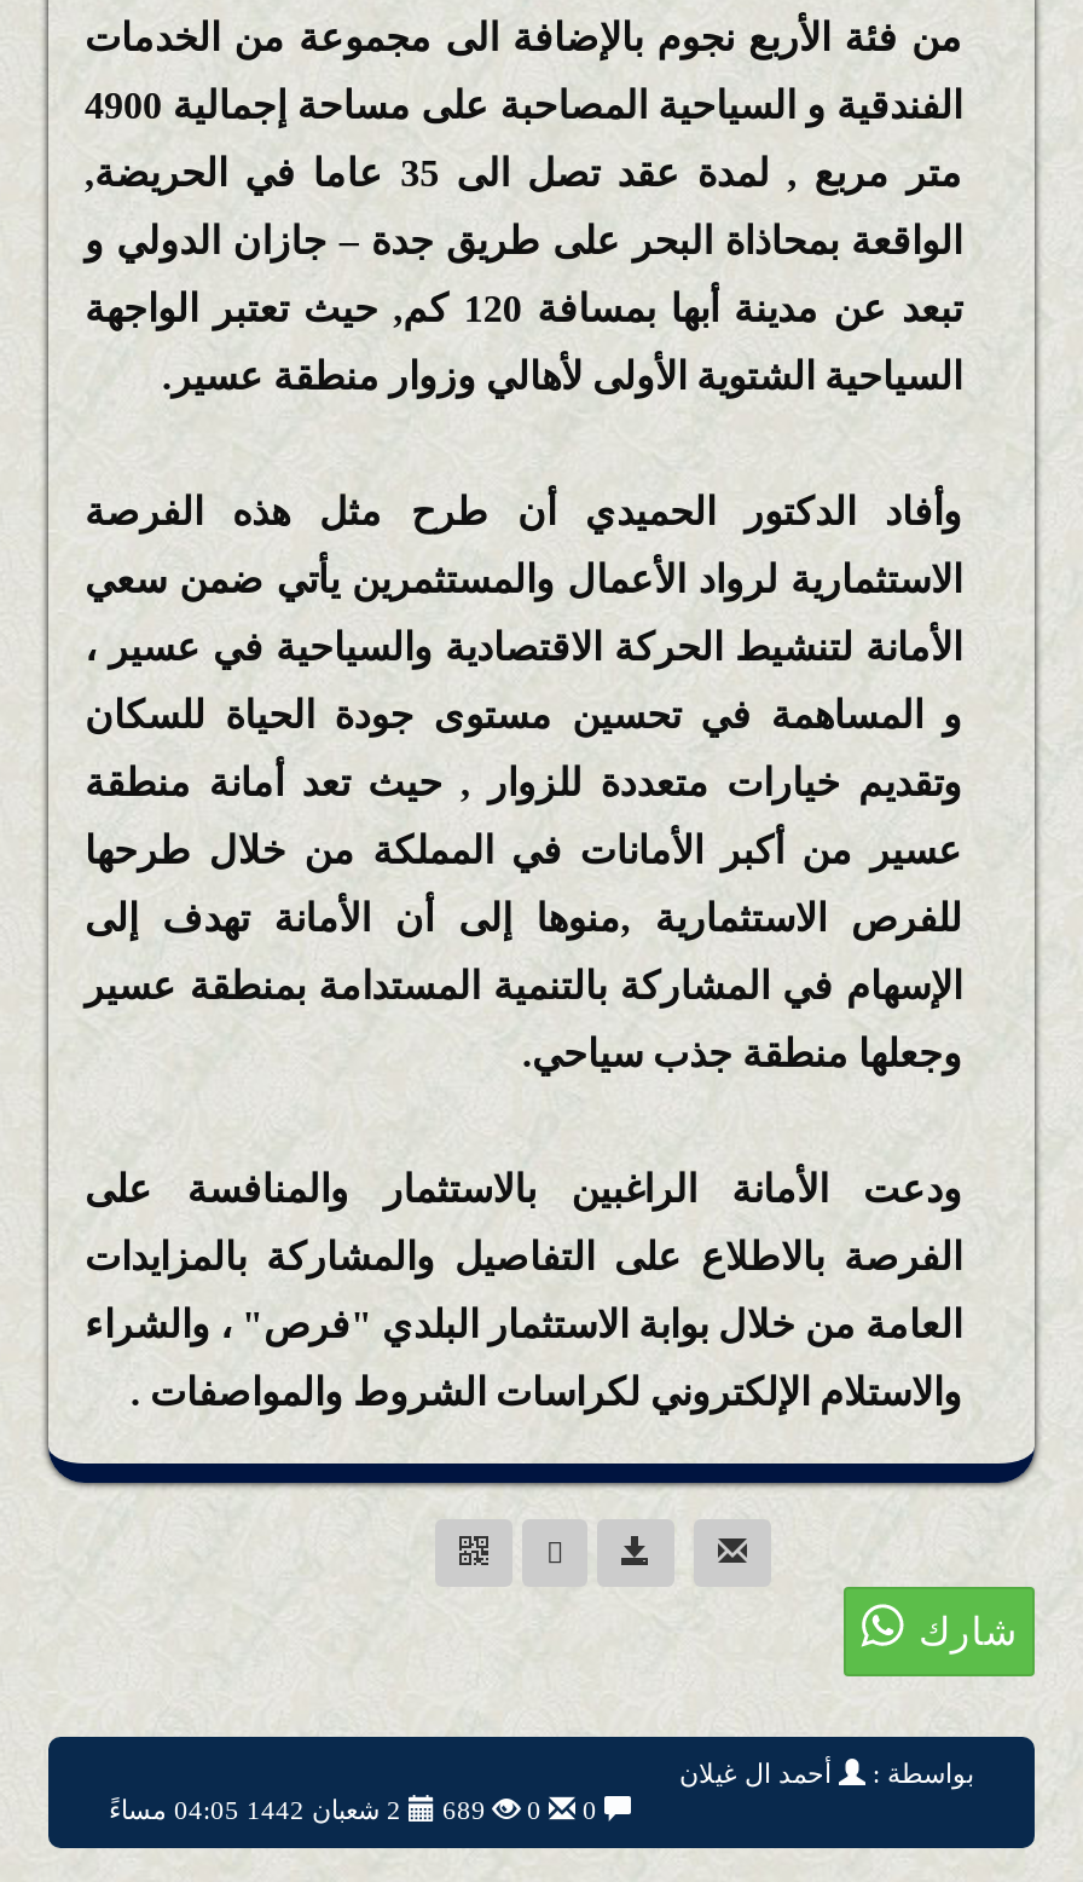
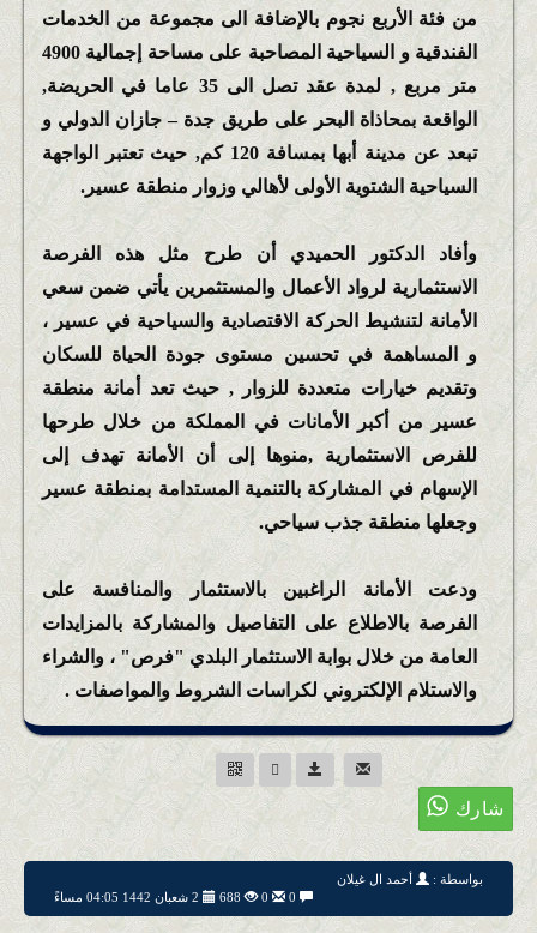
- 689
+ 688
